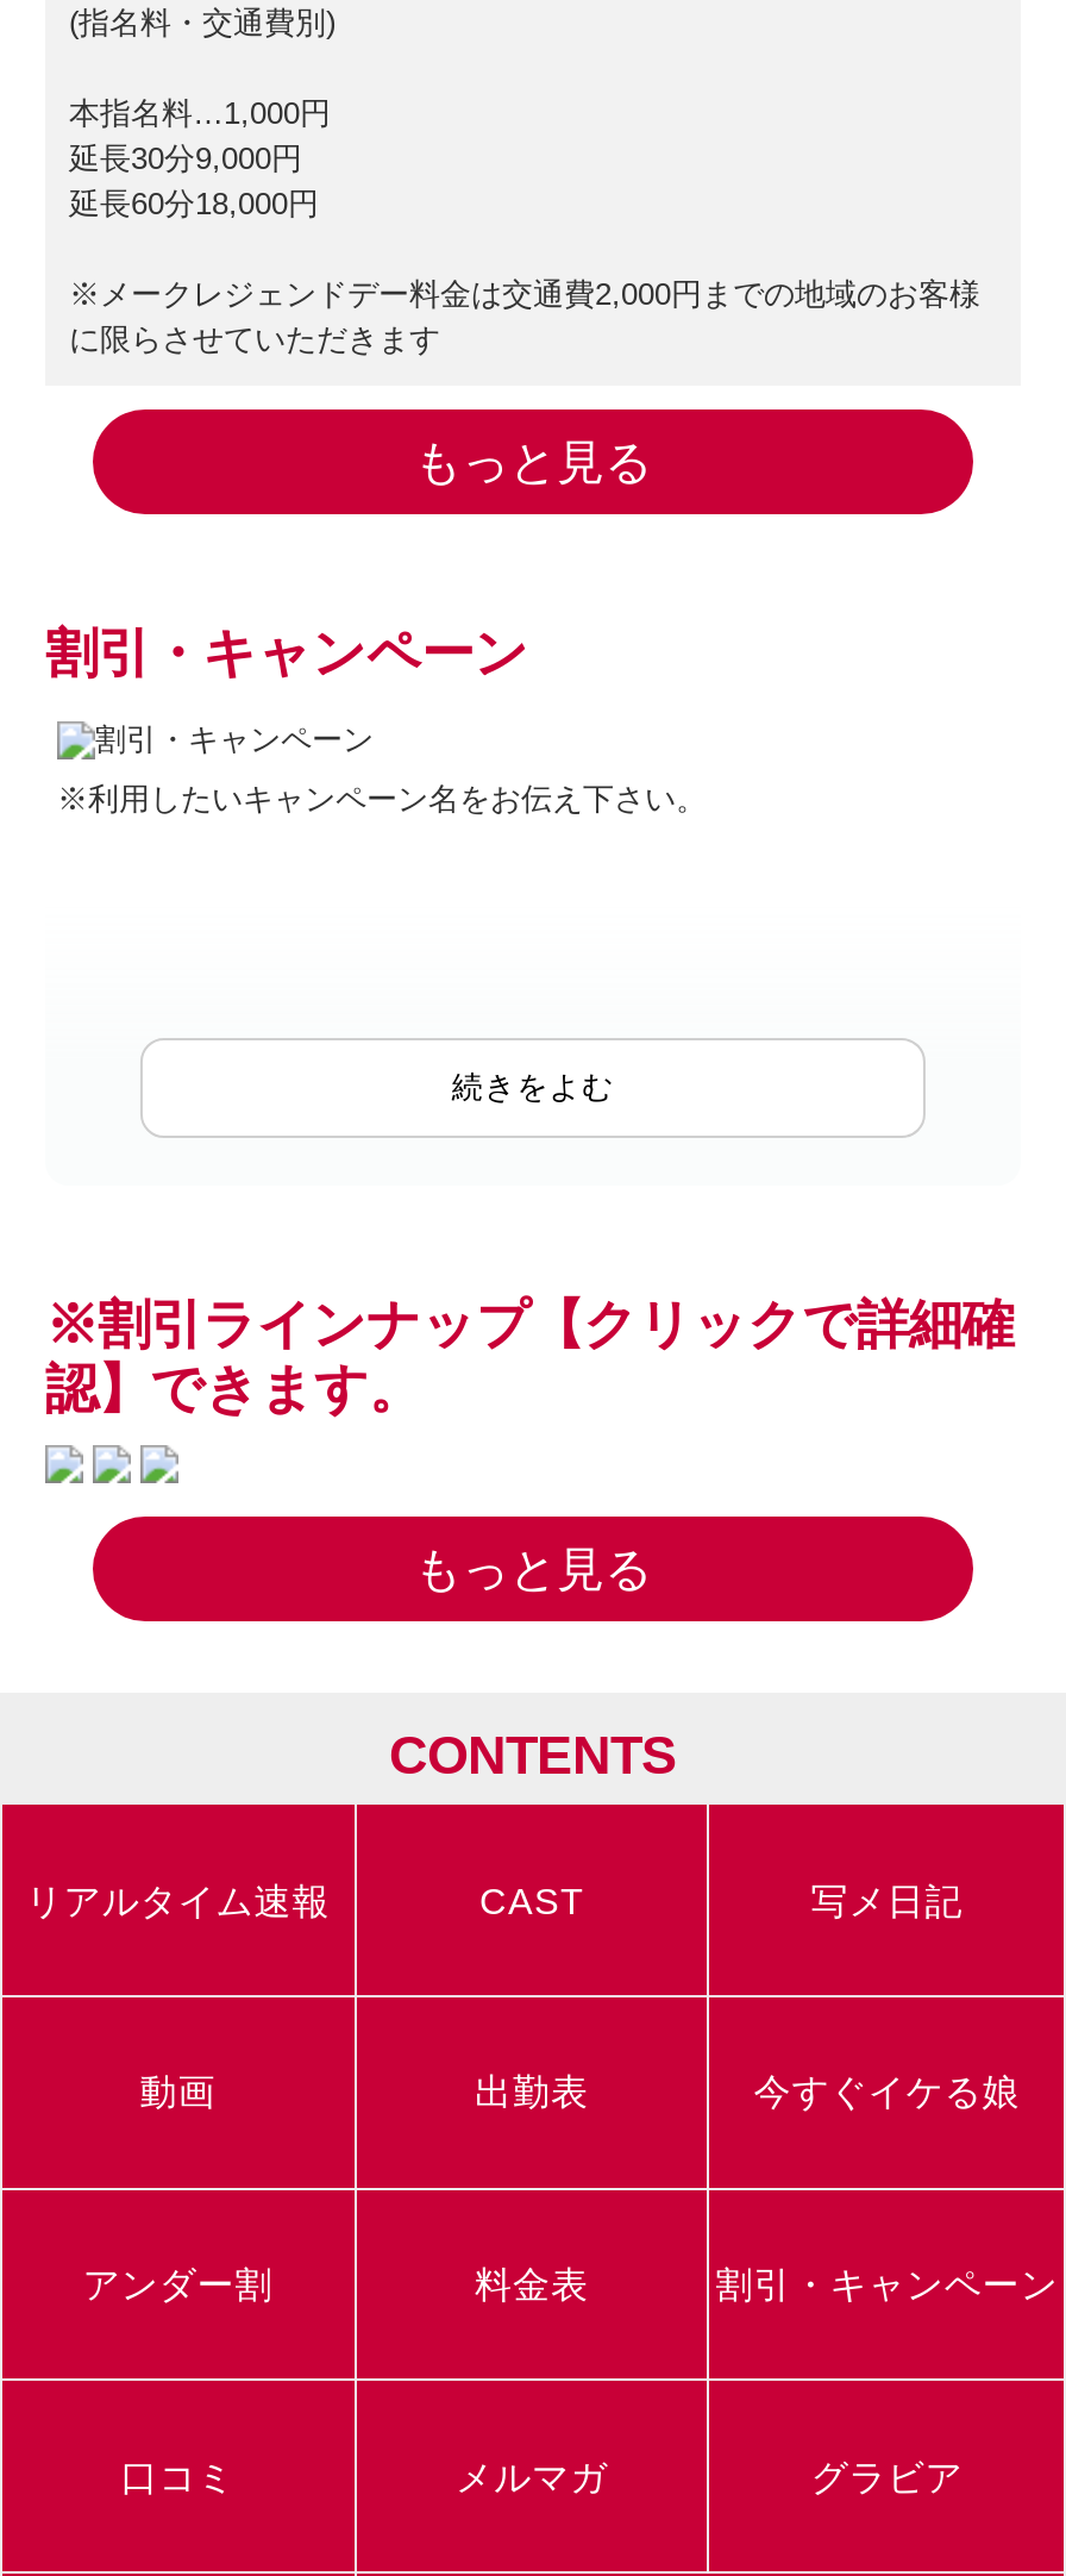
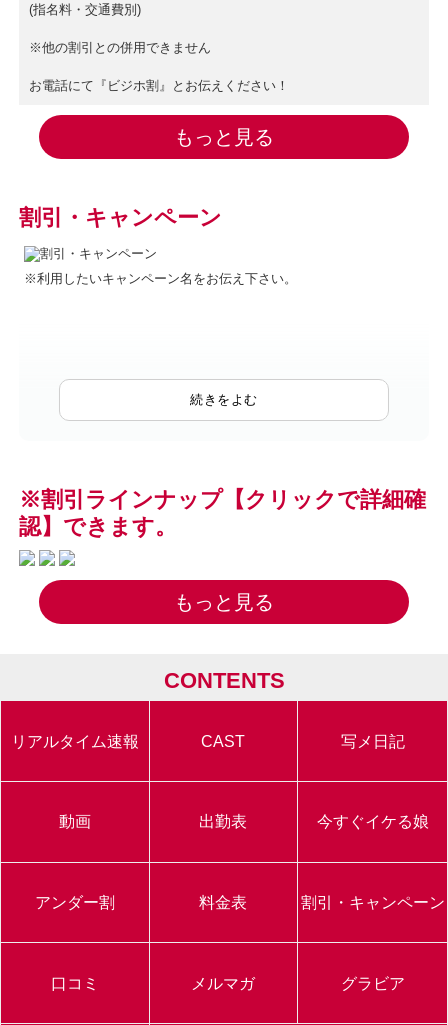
- 本指名料…1,000円
- 延長30分9,000円
- 延長60分18,000円
+ ※他の割引との併用できません

- ※メークレジェンドデー料金は交通費2,000円までの地域のお客様
- に限らさせていただきます
+ お電話にて『ビジホ割』とお伝えください！
